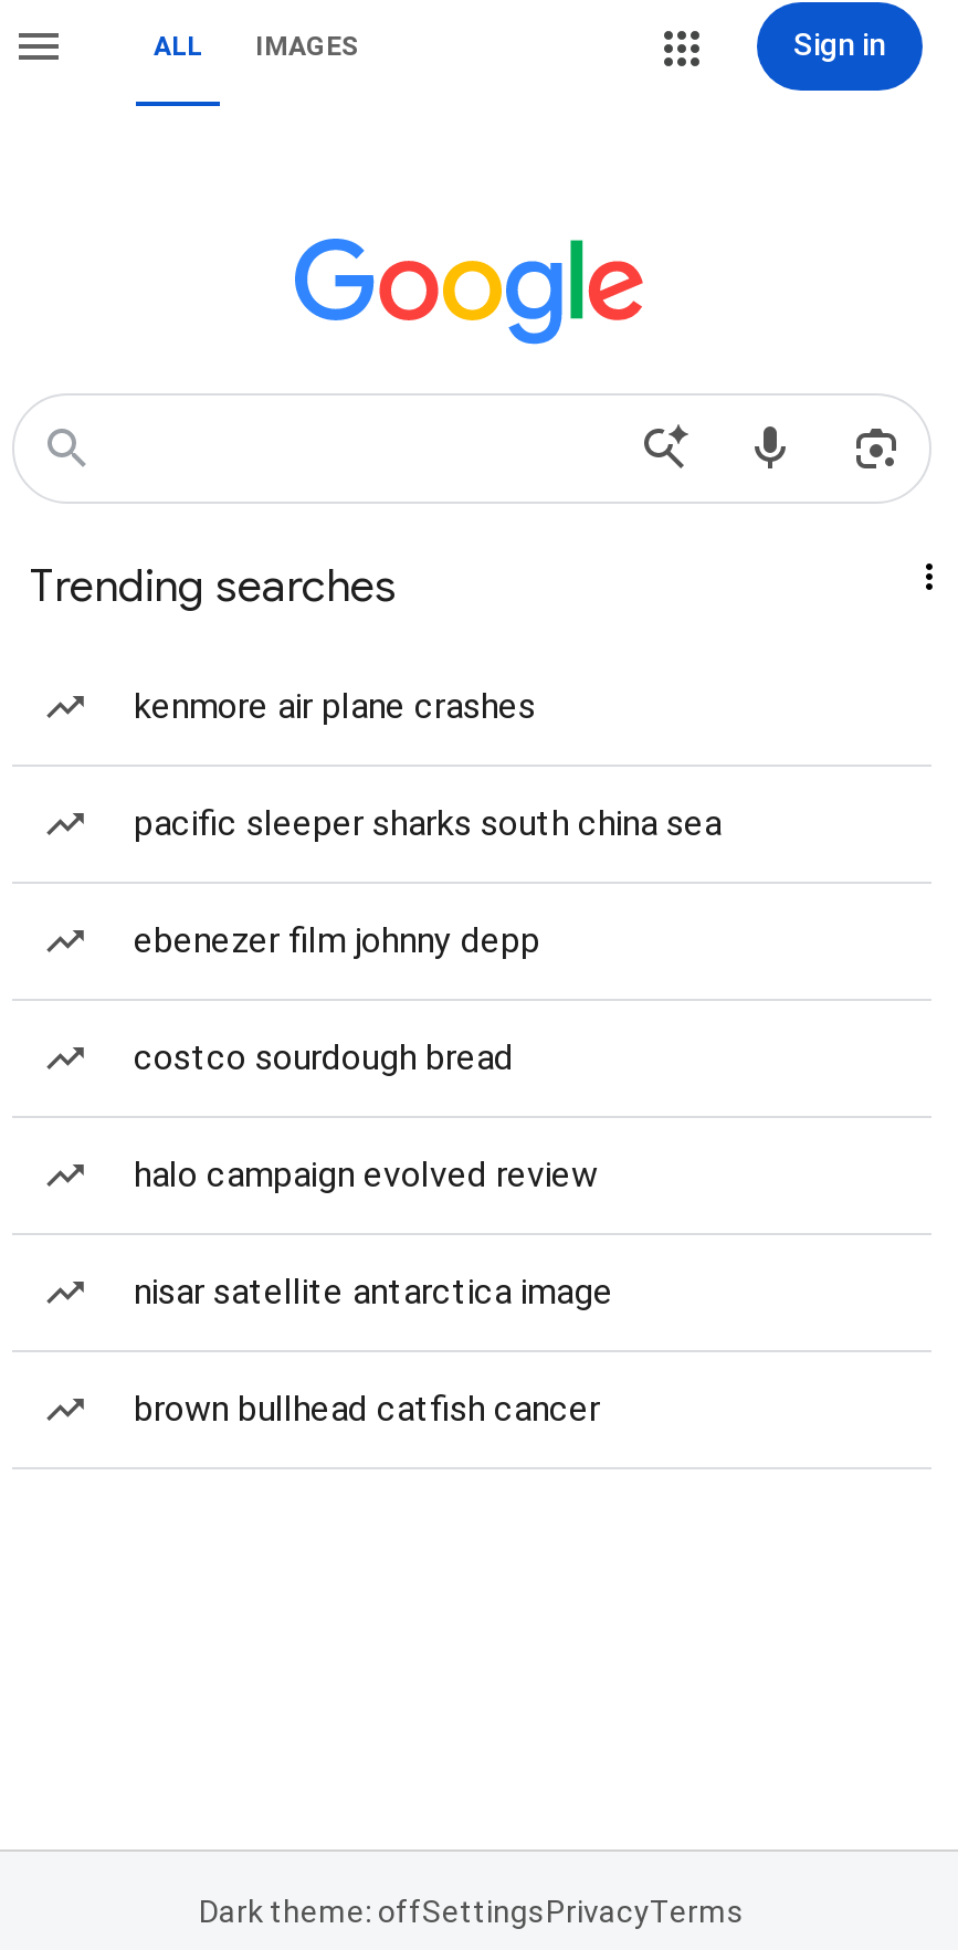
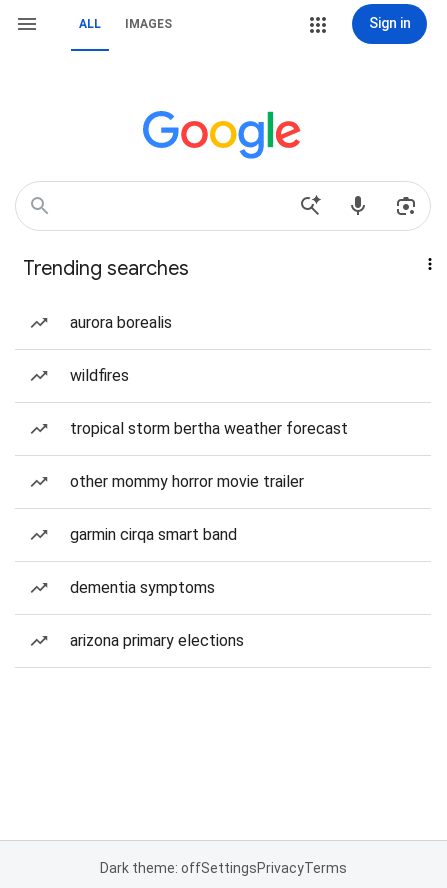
- kenmore air plane crashes
+ aurora borealis

- pacific sleeper sharks south china sea
+ wildfires

- ebenezer film johnny depp
+ tropical storm bertha weather forecast

- costco sourdough bread
+ other mommy horror movie trailer

- halo campaign evolved review
+ garmin cirqa smart band

- nisar satellite antarctica image
+ dementia symptoms

- brown bullhead catfish cancer
+ arizona primary elections
